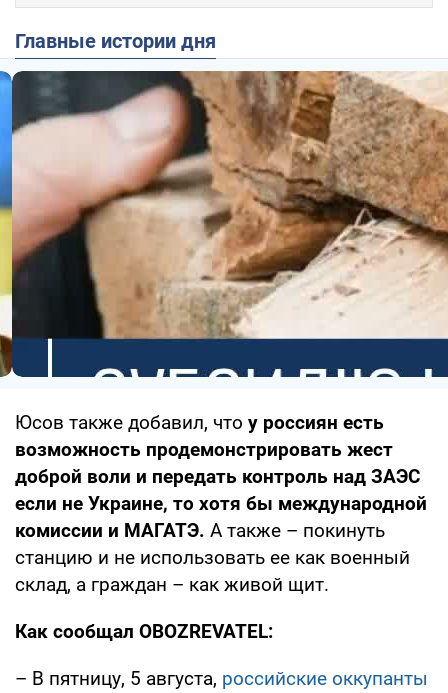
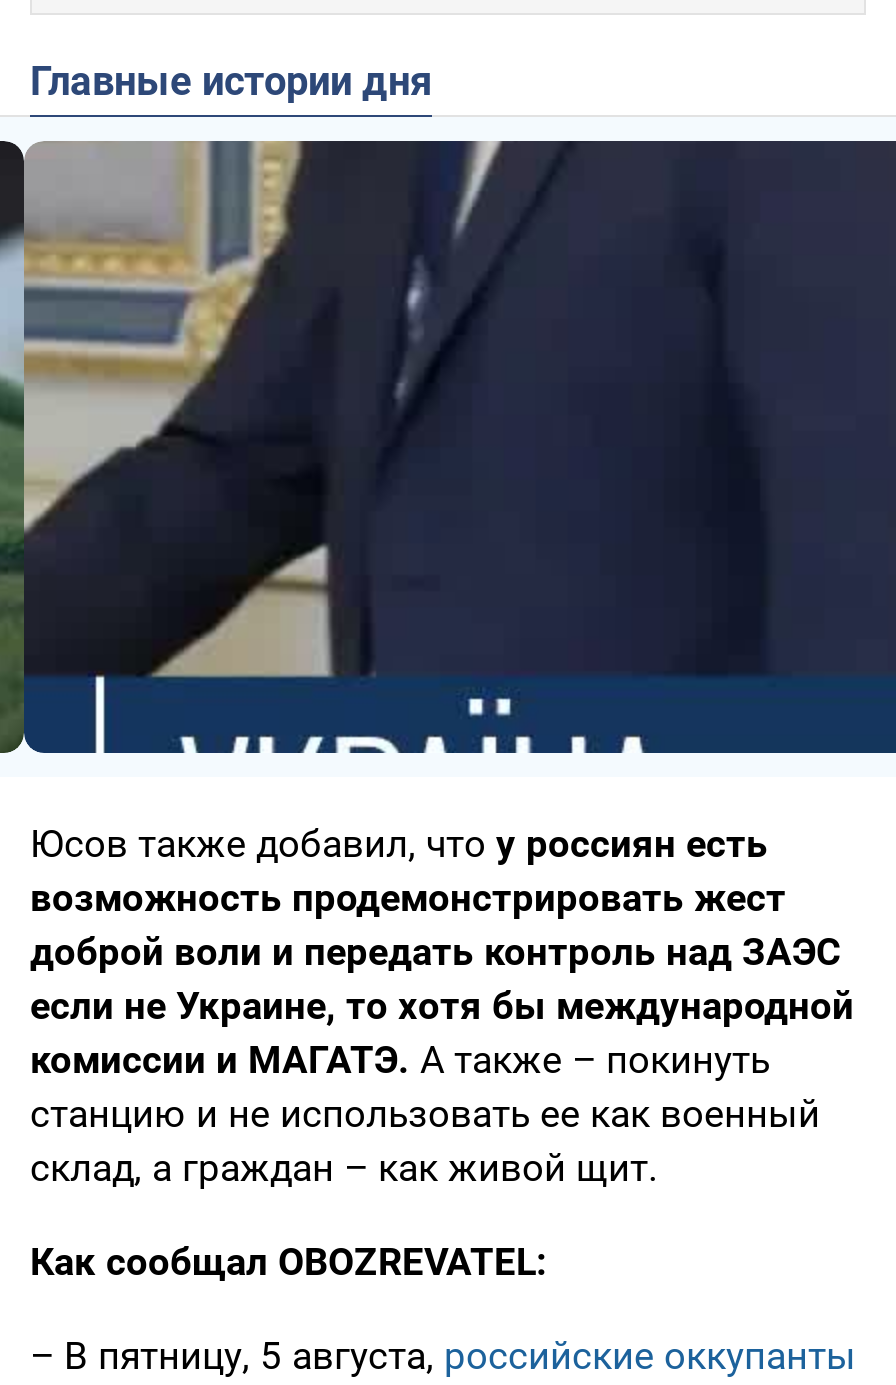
- [image]
+ [image]
